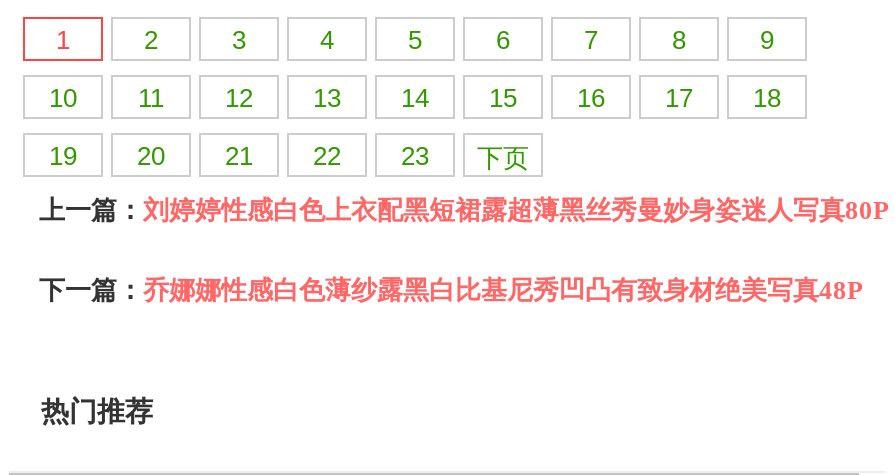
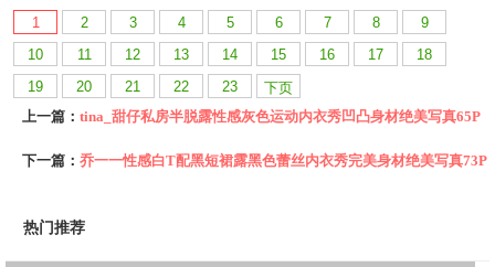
- 上一篇：刘婷婷性感白色上衣配黑短裙露超薄黑丝秀曼妙身姿迷人写真80P
+ 上一篇：tina_甜仔私房半脱露性感灰色运动内衣秀凹凸身材绝美写真65P

- 下一篇：乔娜娜性感白色薄纱露黑白比基尼秀凹凸有致身材绝美写真48P
+ 下一篇：乔一一性感白T配黑短裙露黑色蕾丝内衣秀完美身材绝美写真73P
